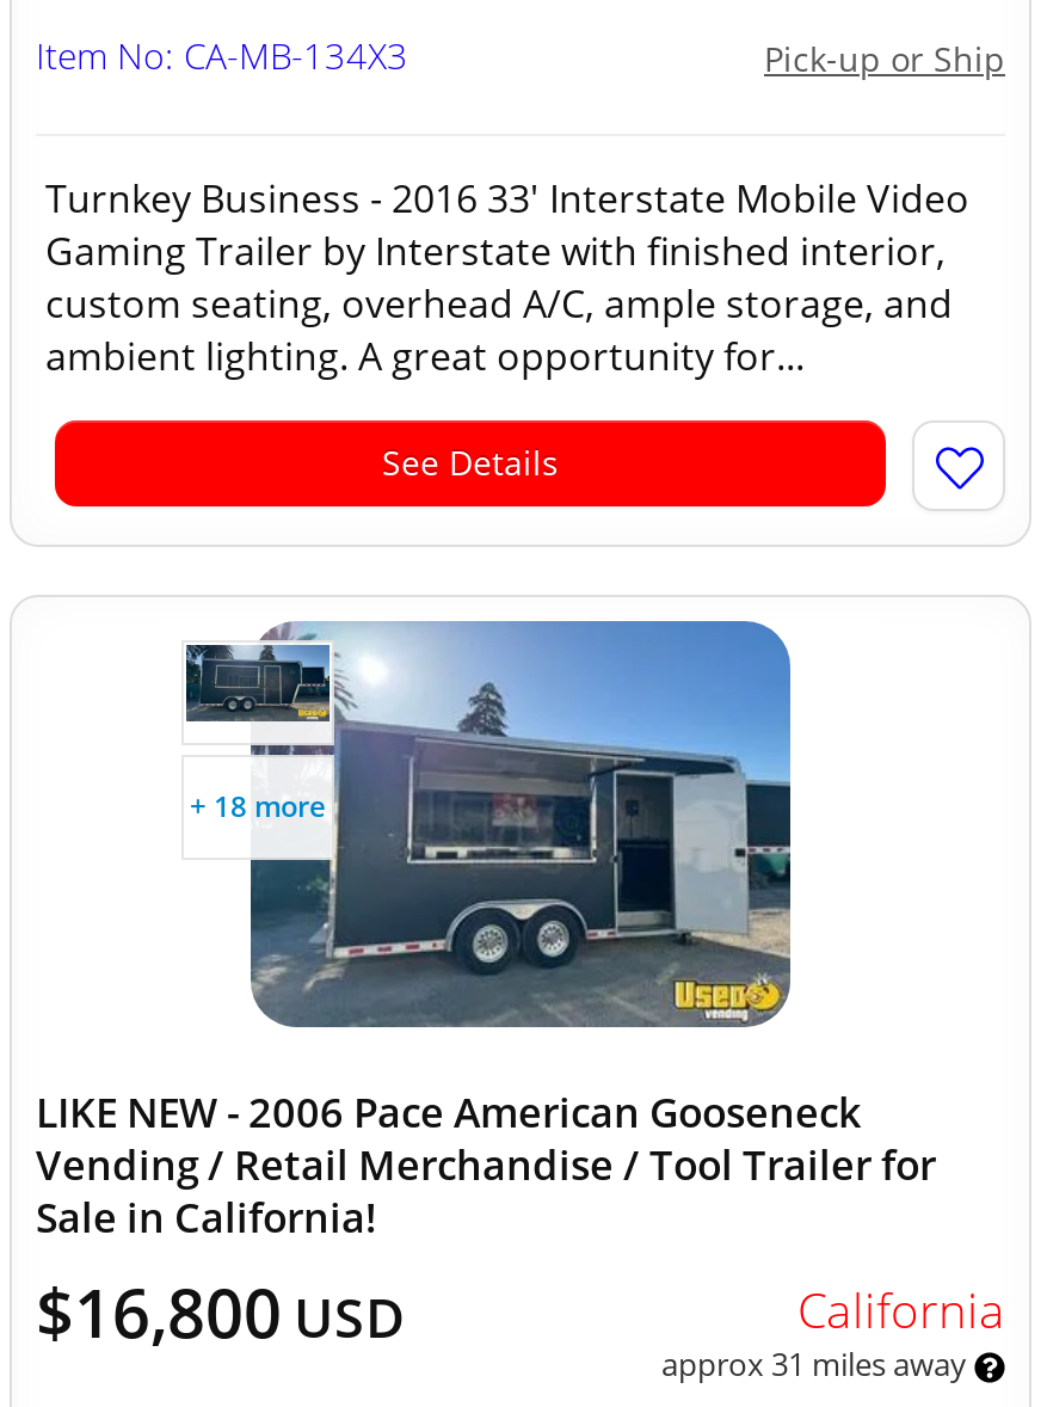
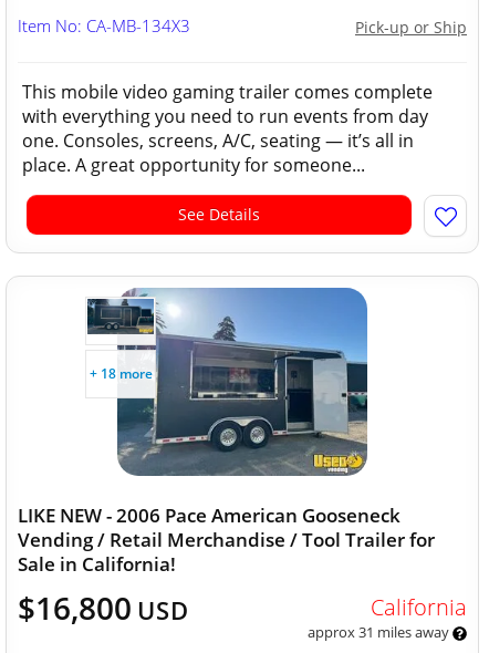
- Turnkey Business - 2016 33' Interstate Mobile Video
- Gaming Trailer by Interstate with finished interior,
- custom seating, overhead A/C, ample storage, and
- ambient lighting. A great opportunity for...
+ This mobile video gaming trailer comes complete
+ with everything you need to run events from day
+ one. Consoles, screens, A/C, seating — it’s all in
+ place. A great opportunity for someone...
